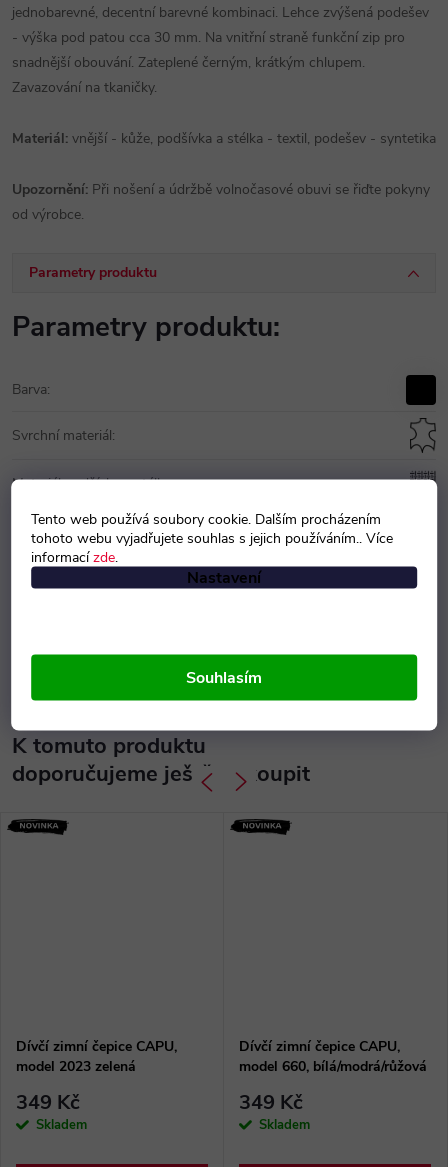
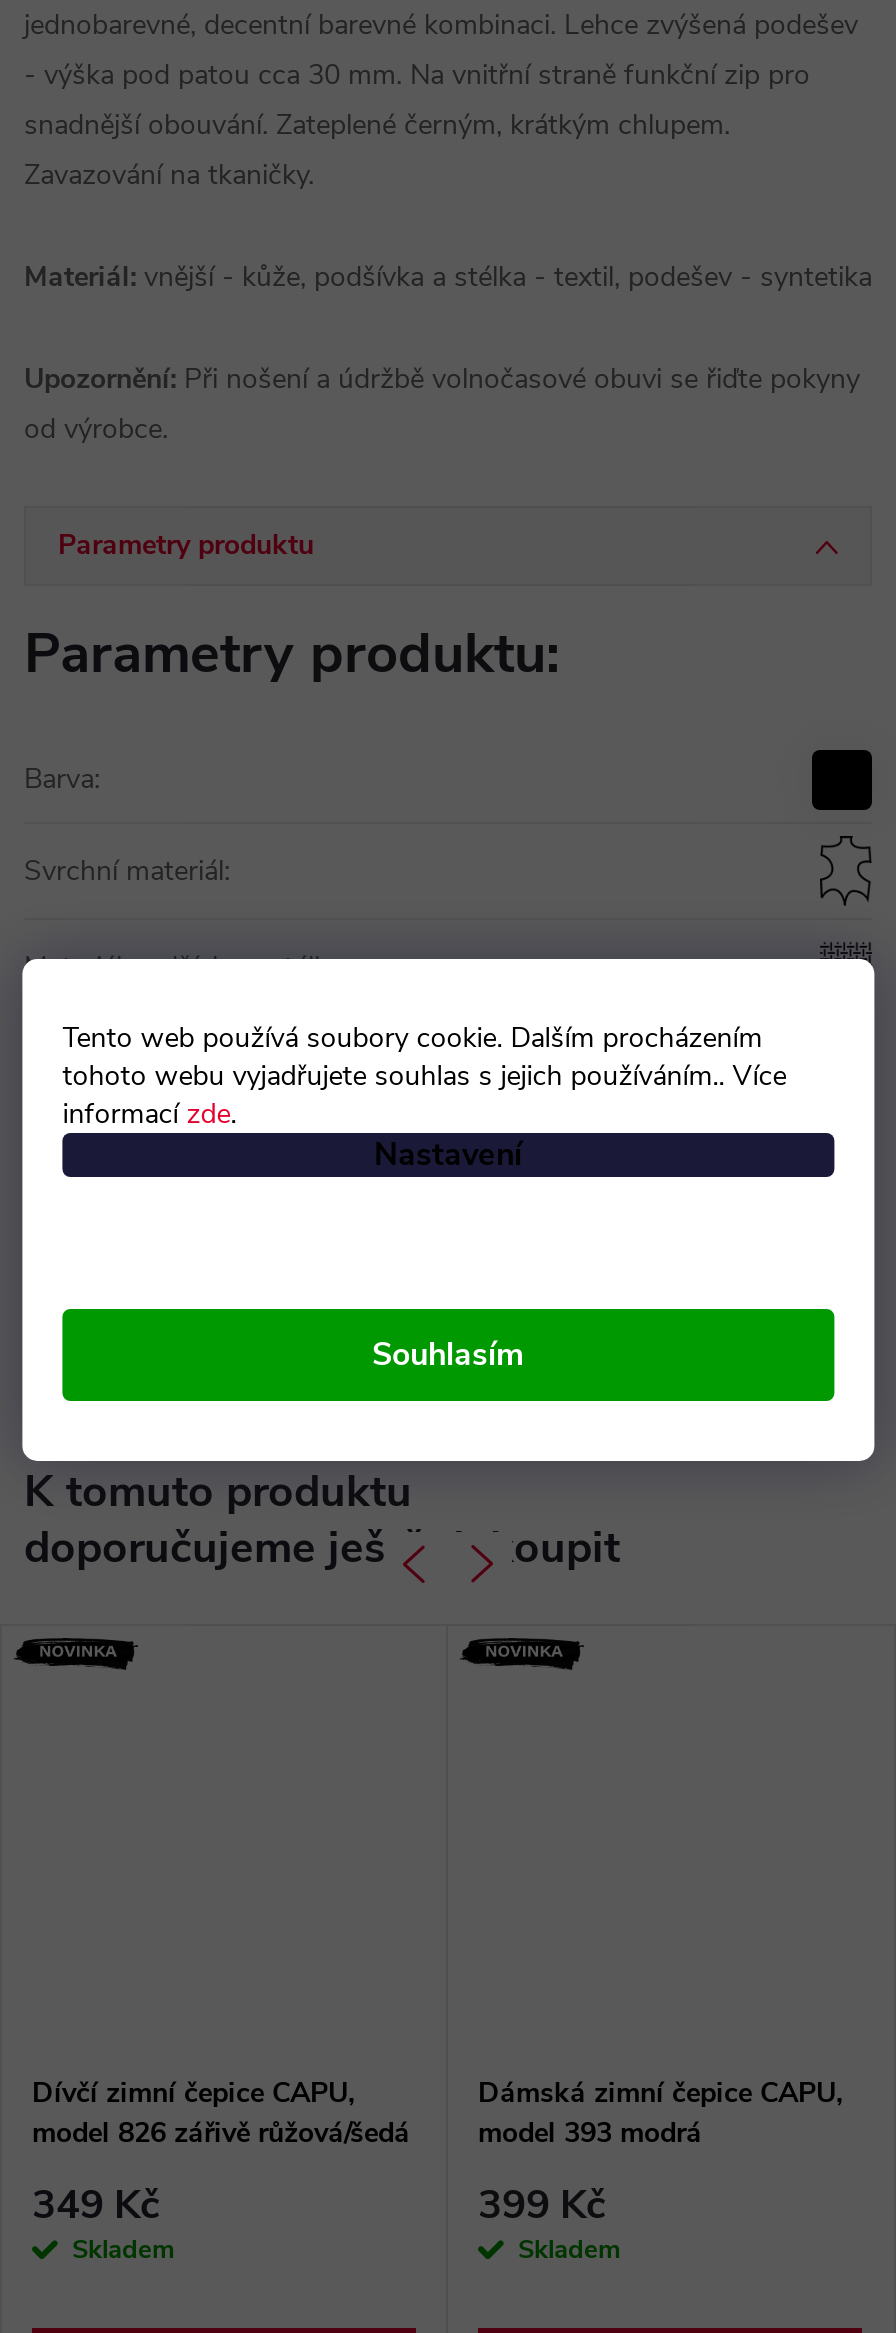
- Dívčí zimní čepice CAPU,
+ Dámská zimní čepice CAPU,

- model 2023 zelená
+ model 826 zářivě růžová/šedá

- model 660, bílá/modrá/růžová
+ model 393 modrá

- 349 Kč
+ 399 Kč
